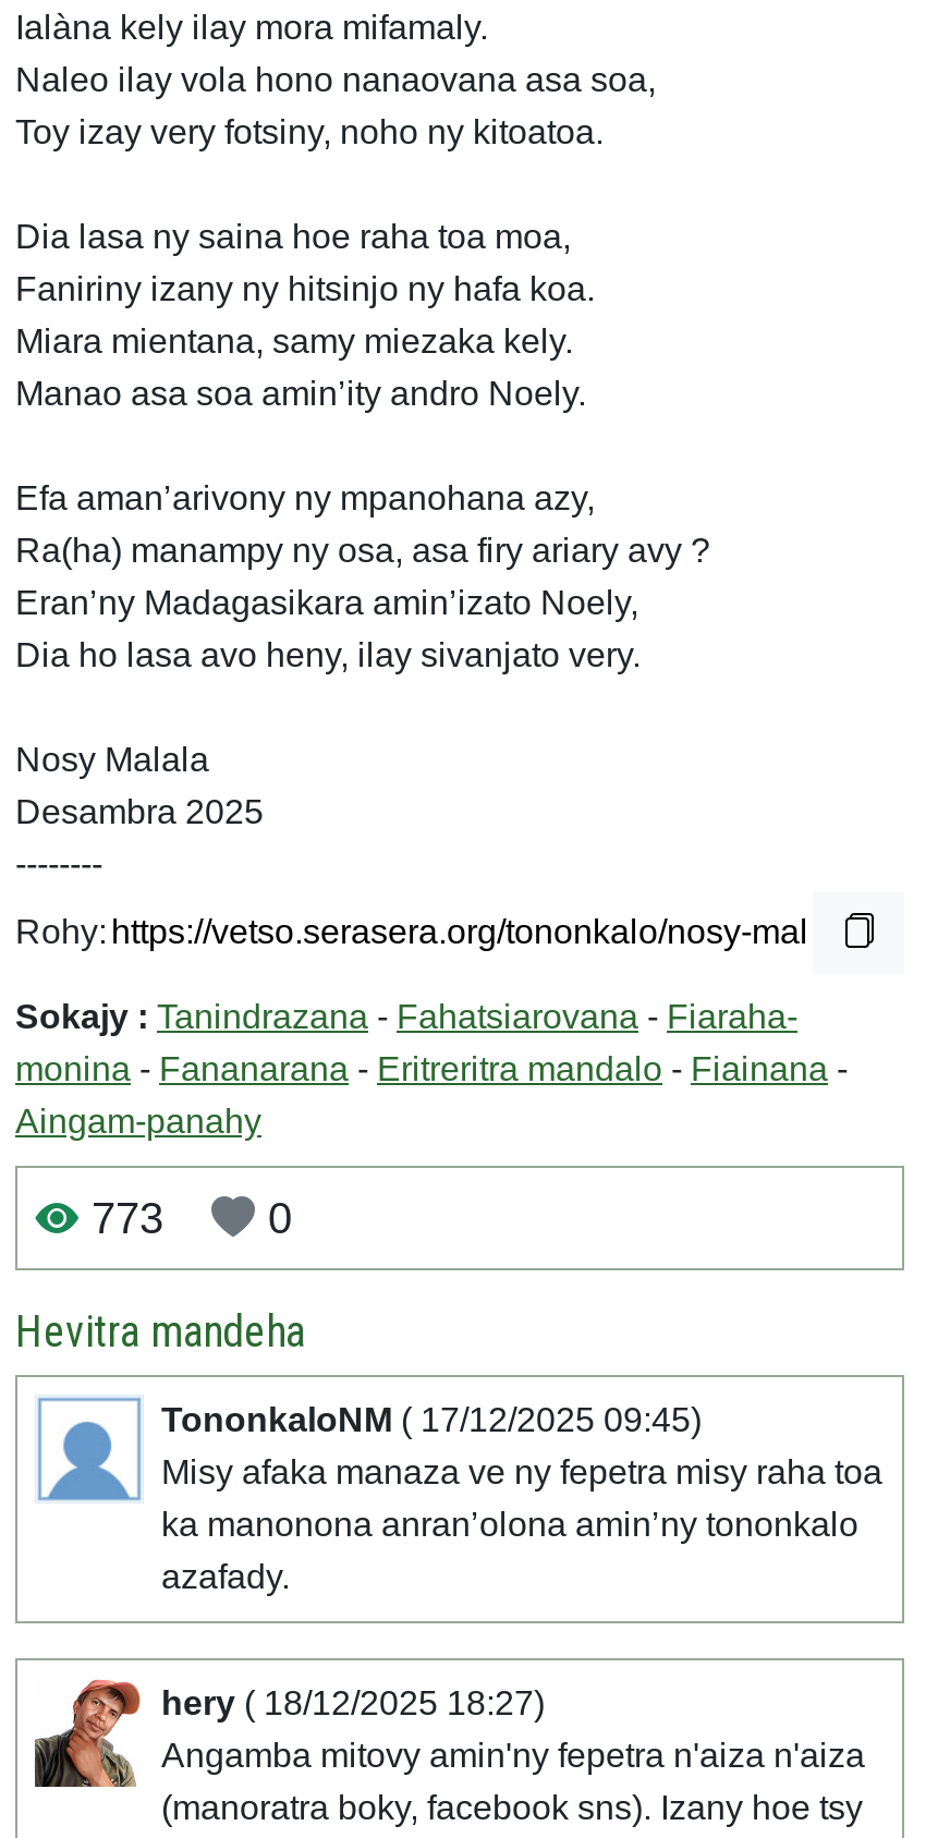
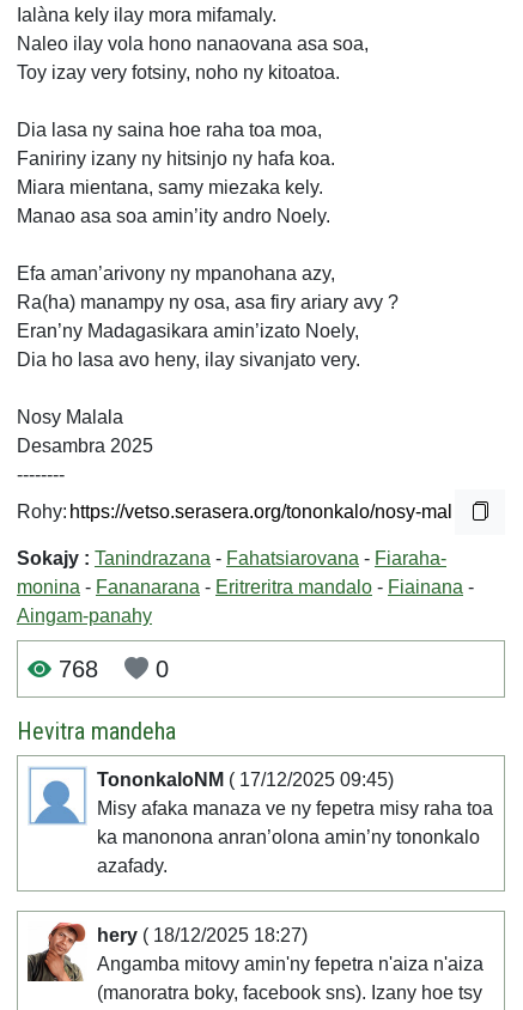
- 773 0
+ 768 0
